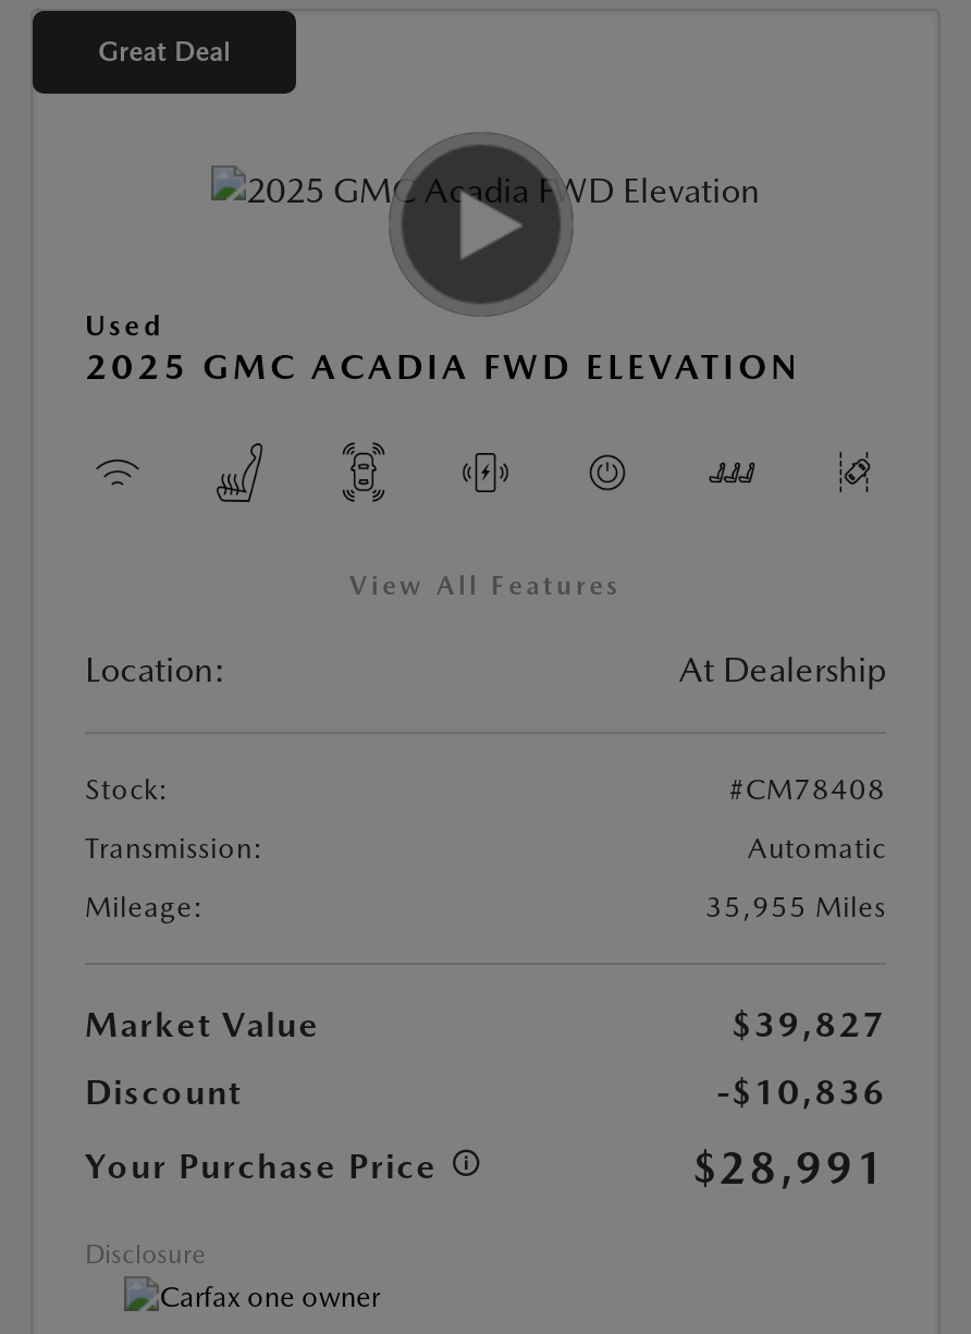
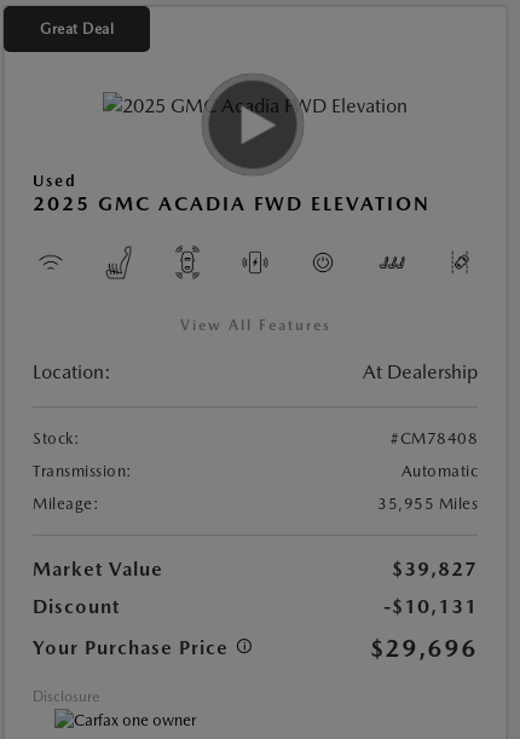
- -$10,836
+ -$10,131

- $28,991
+ $29,696
